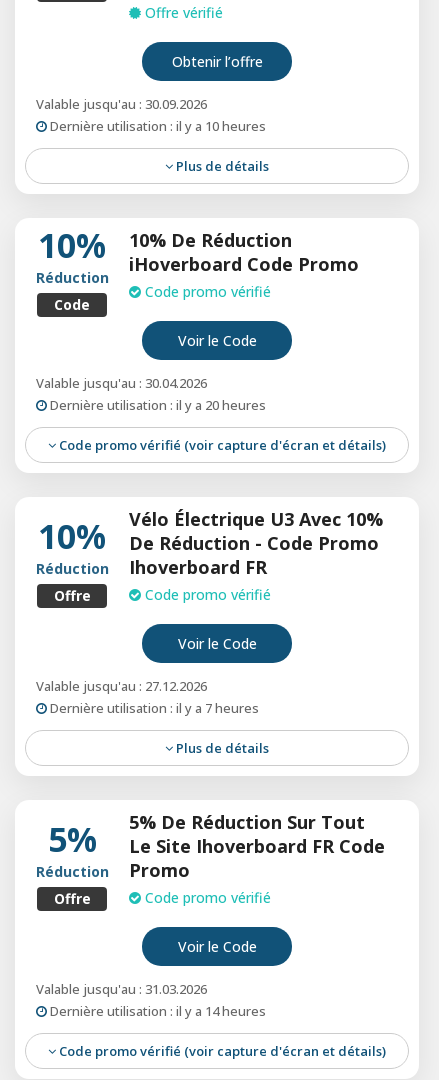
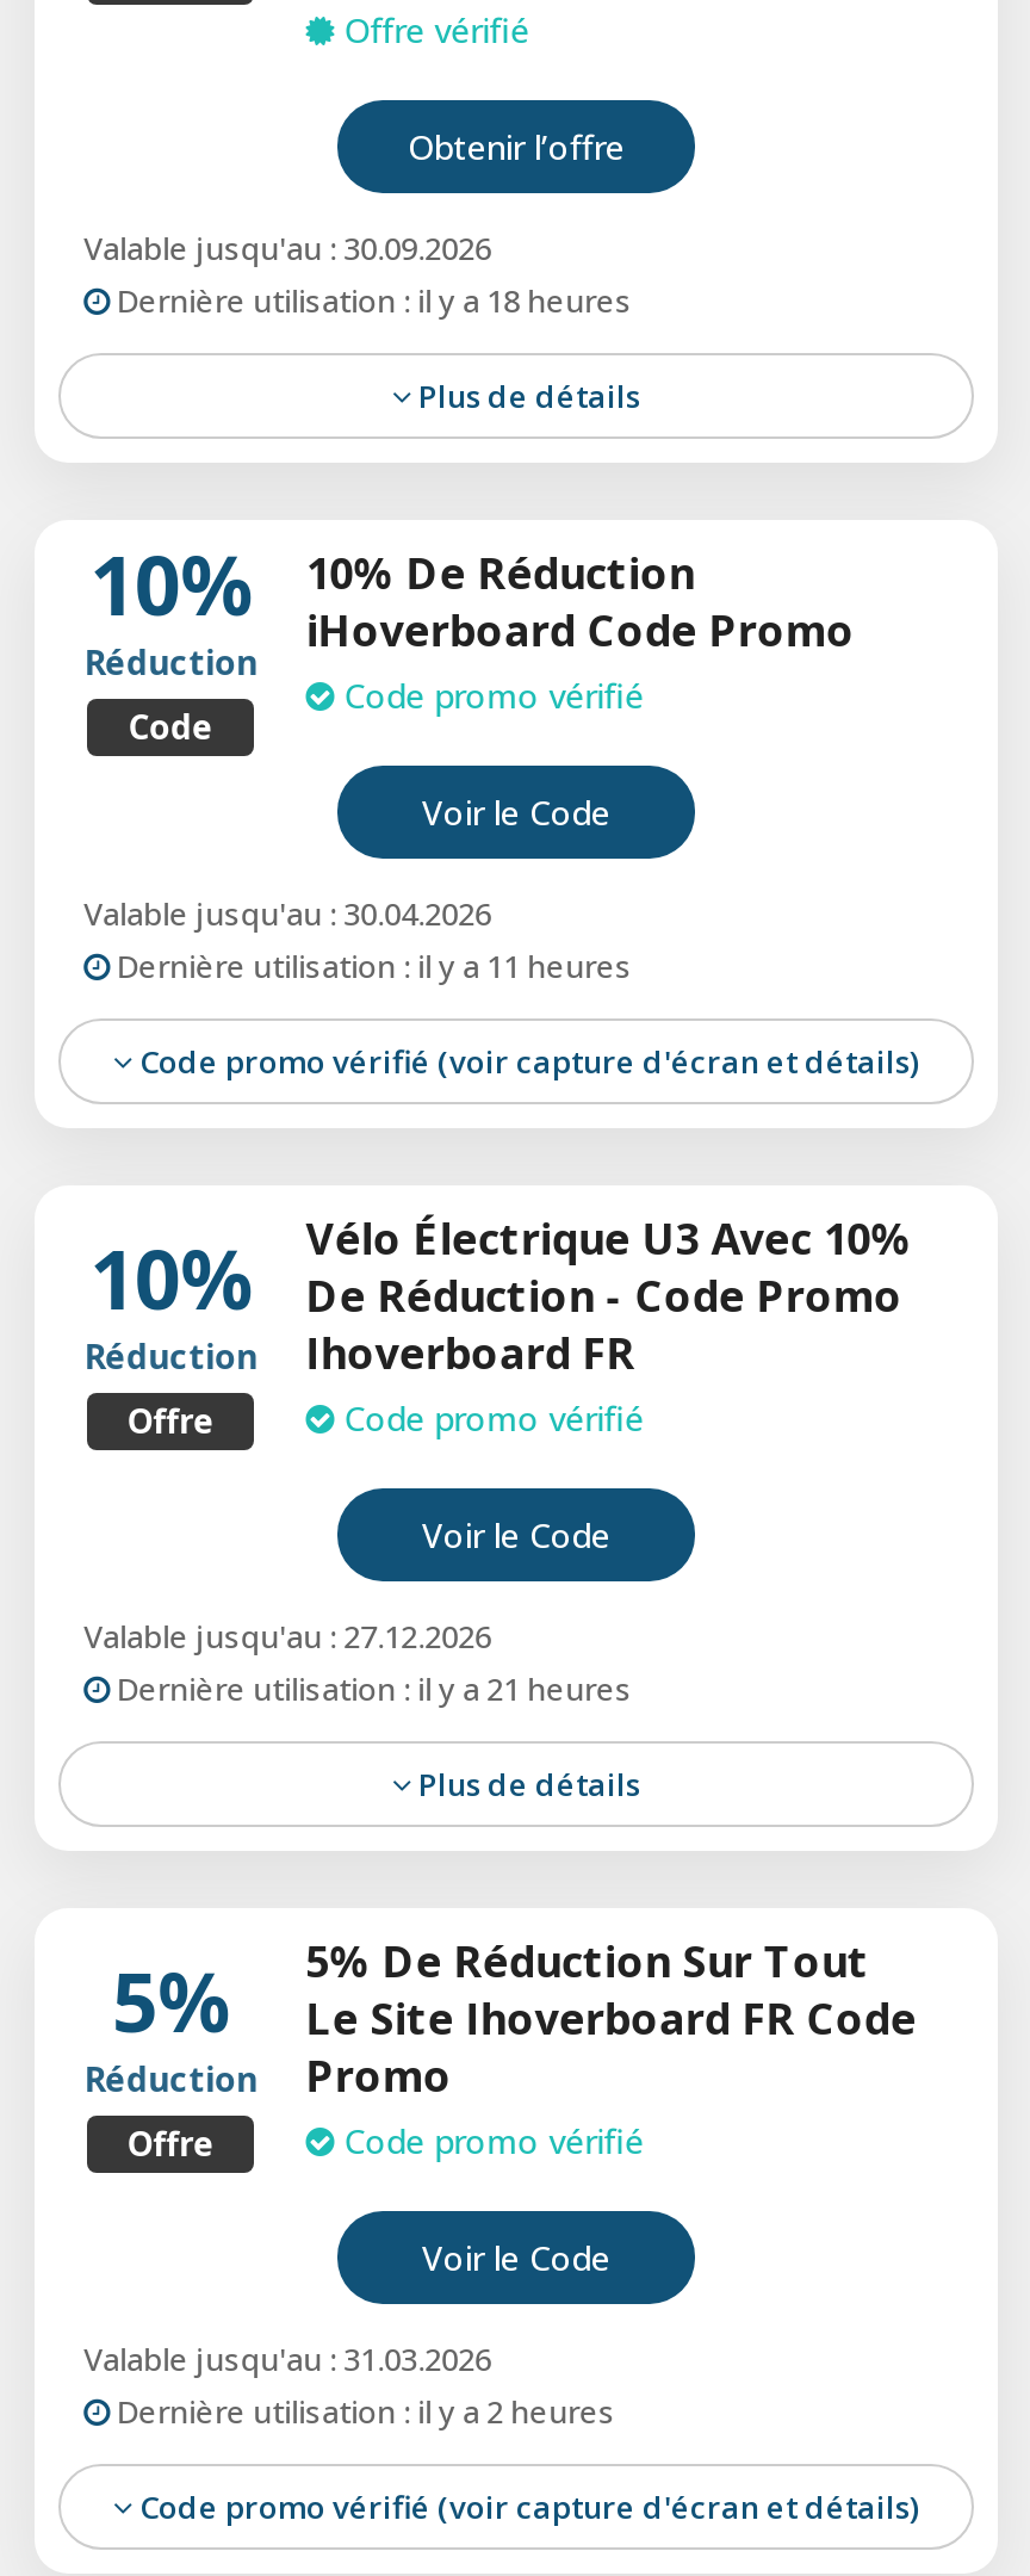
- Dernière utilisation : il y a 10 heures
+ Dernière utilisation : il y a 18 heures

- Dernière utilisation : il y a 20 heures
+ Dernière utilisation : il y a 11 heures

- Dernière utilisation : il y a 7 heures
+ Dernière utilisation : il y a 21 heures

- Dernière utilisation : il y a 14 heures
+ Dernière utilisation : il y a 2 heures
